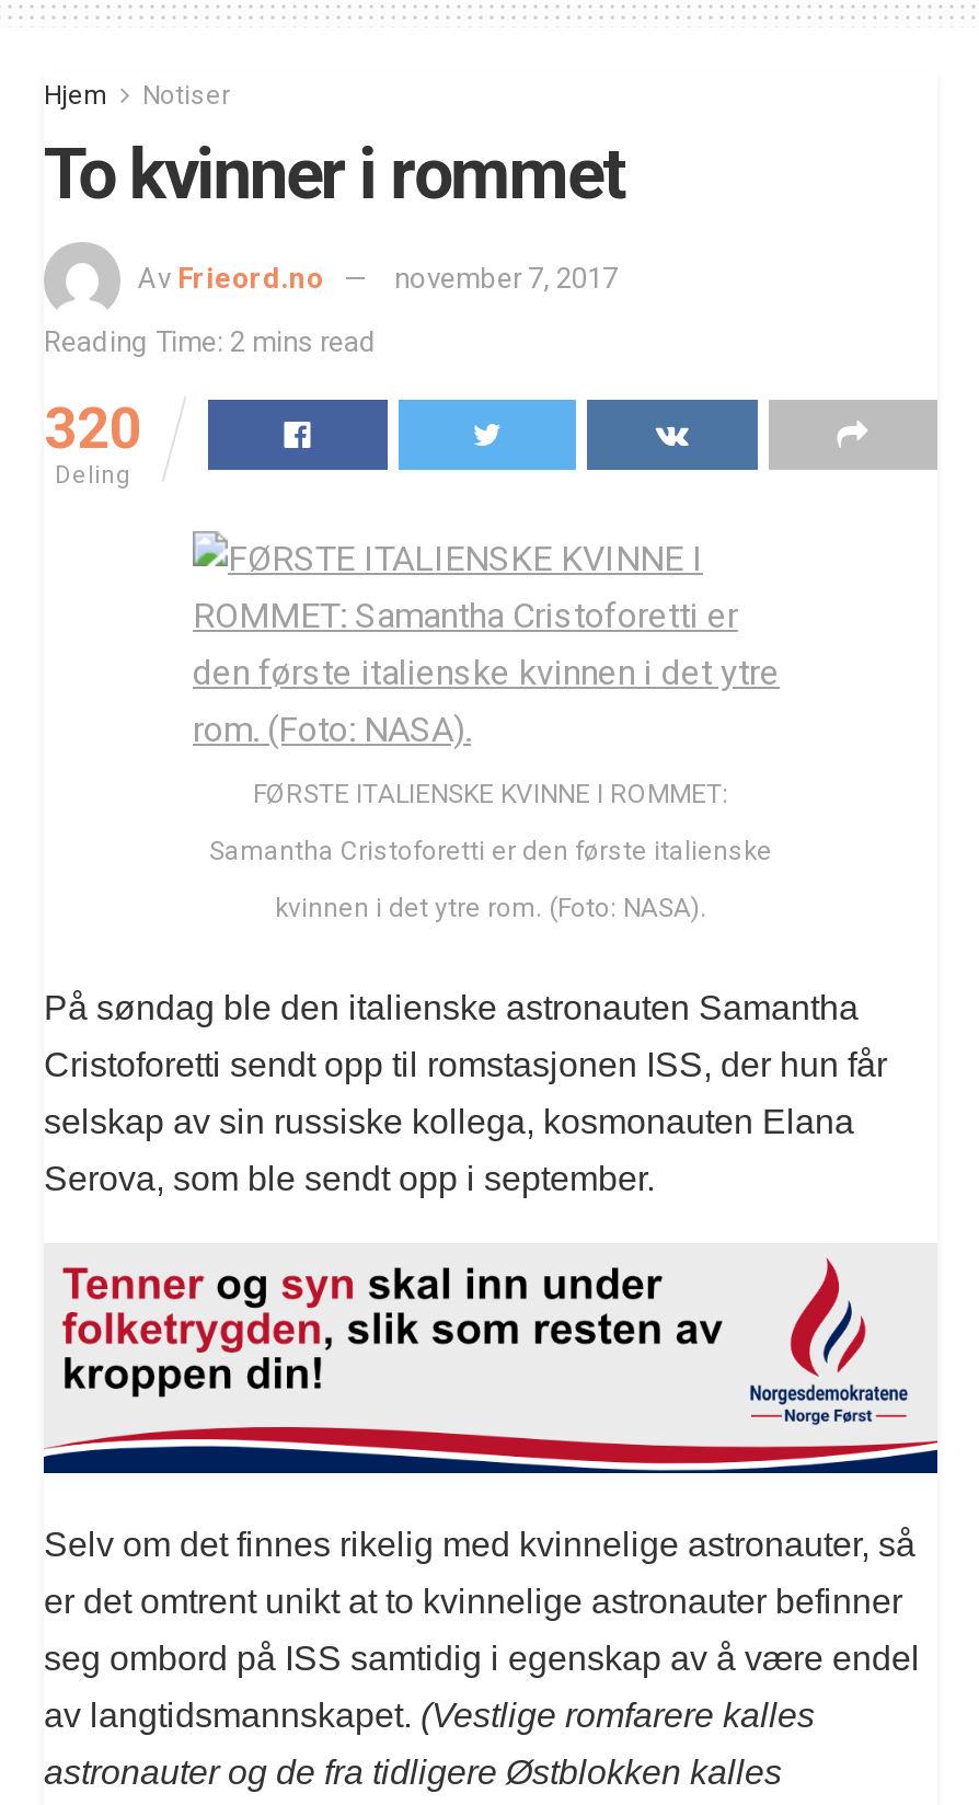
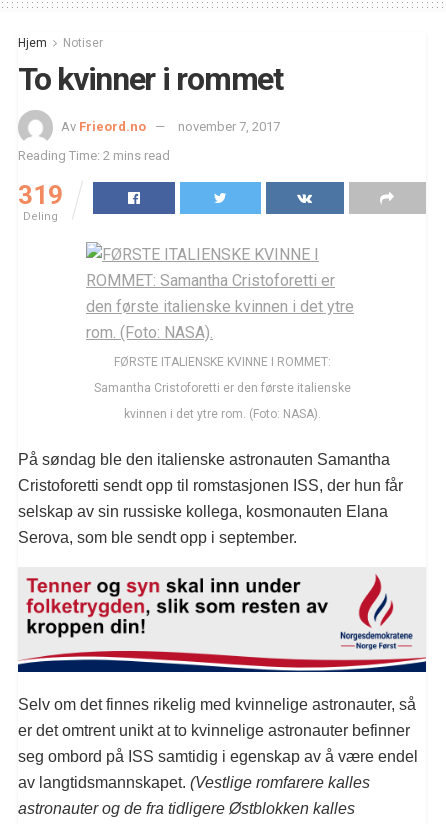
- 320
+ 319
